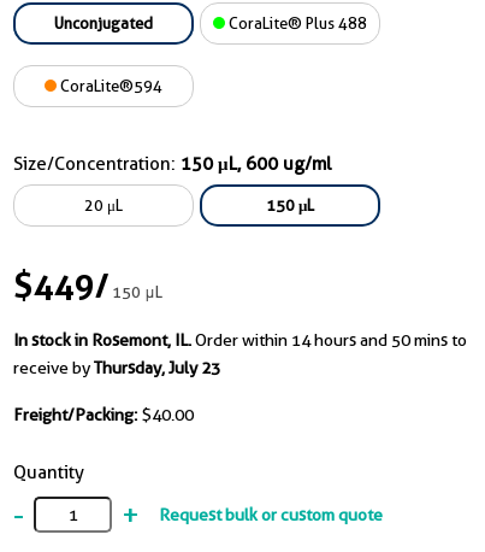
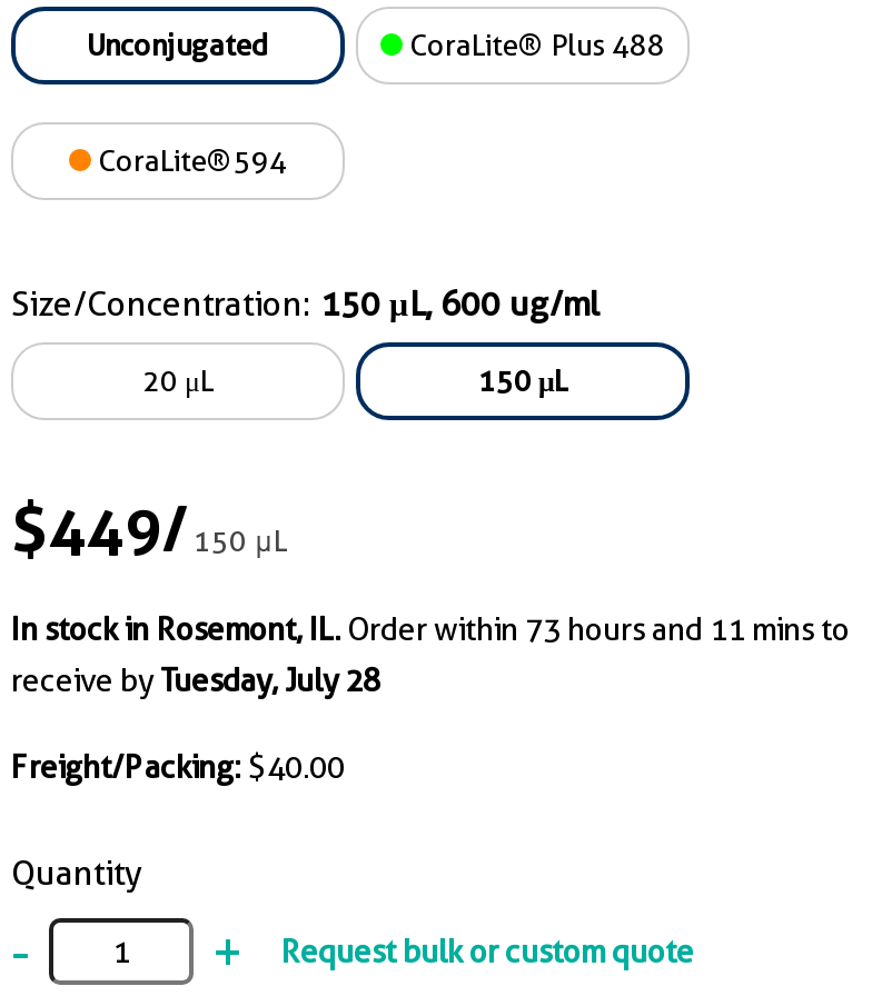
- In stock in Rosemont, IL. Order within 14 hours and 50 mins to
+ In stock in Rosemont, IL. Order within 73 hours and 11 mins to

- receive by Thursday, July 23
+ receive by Tuesday, July 28
